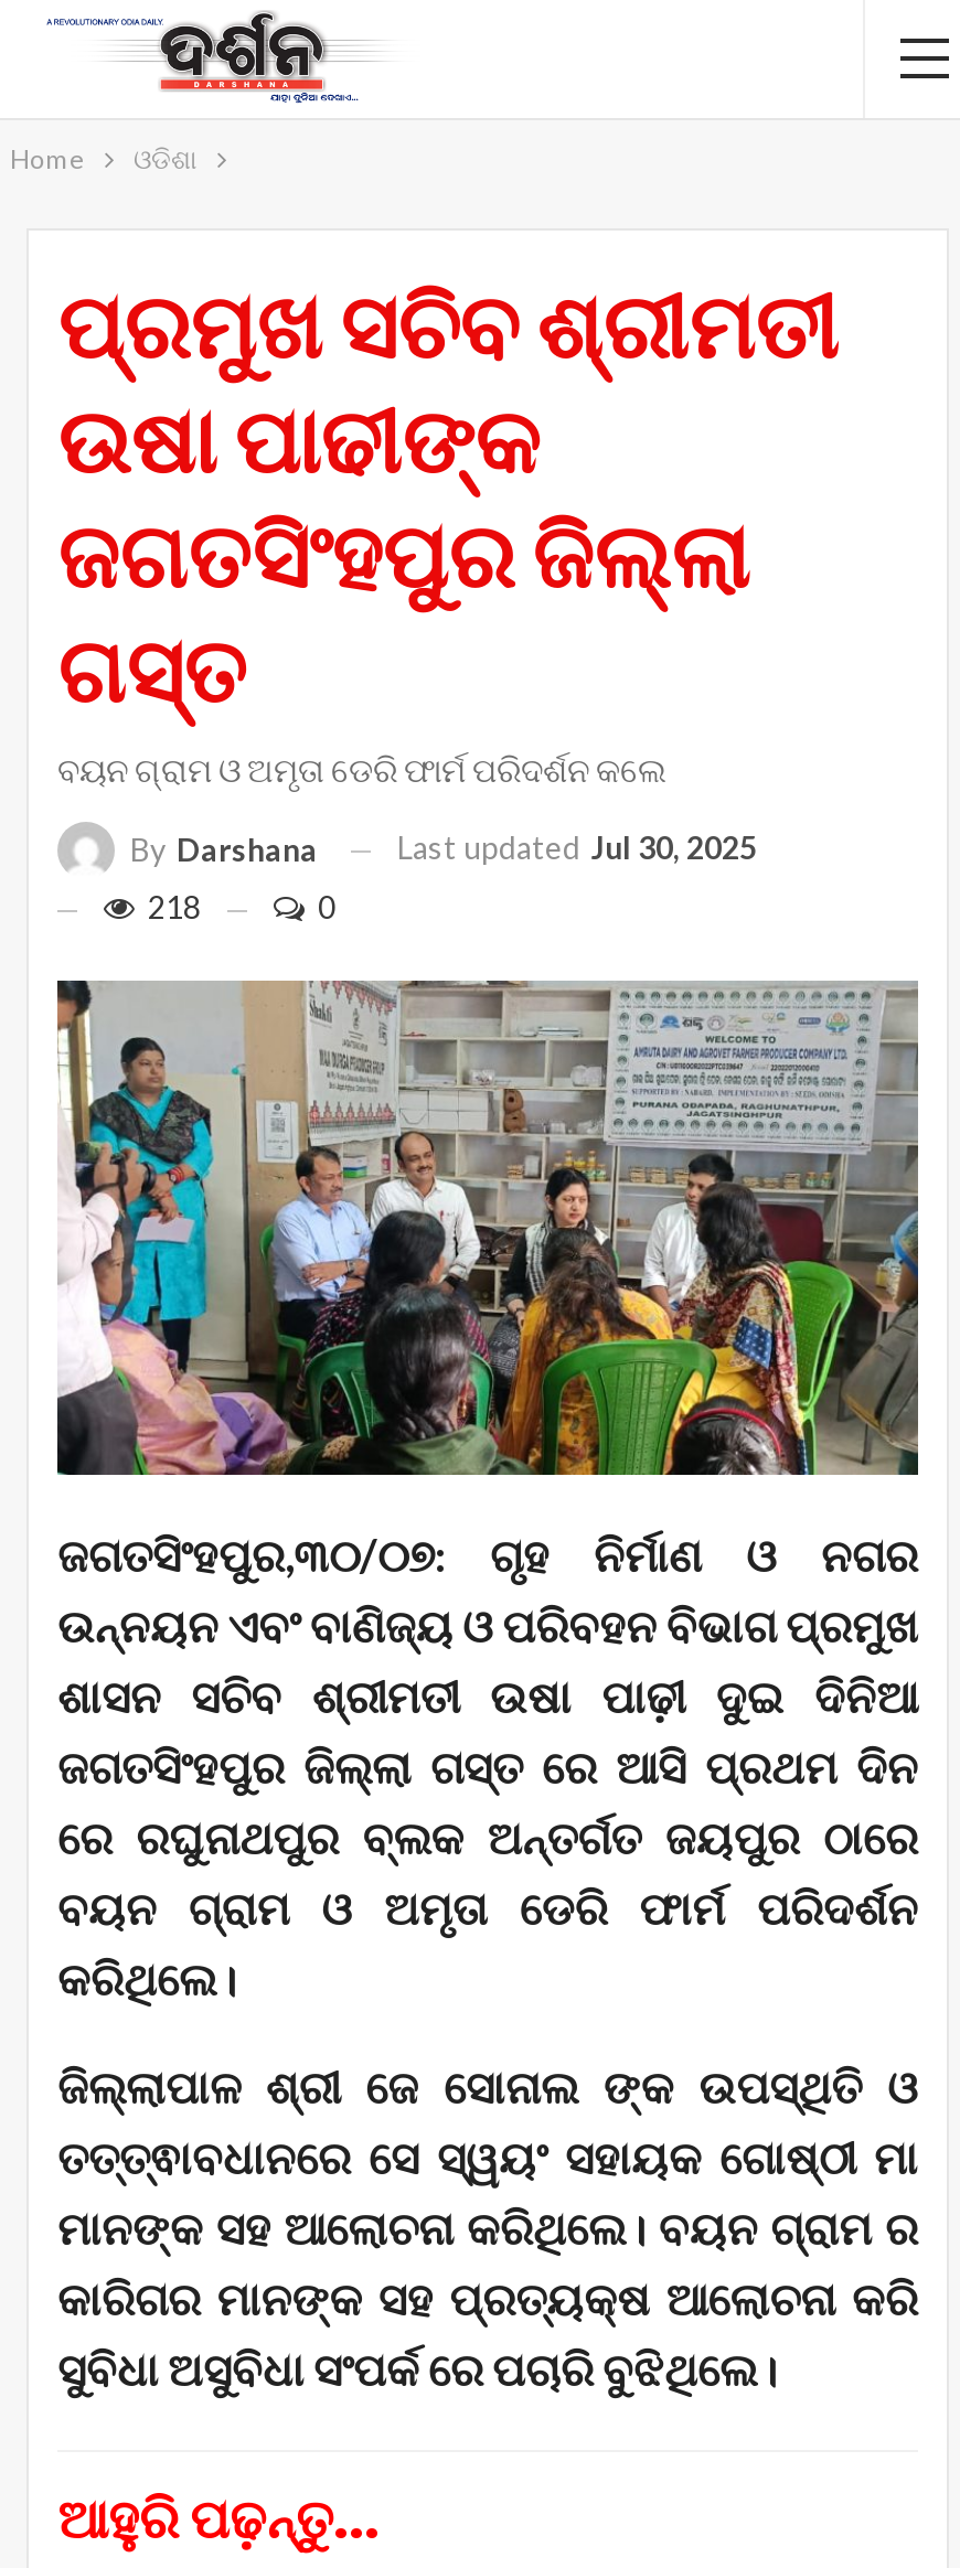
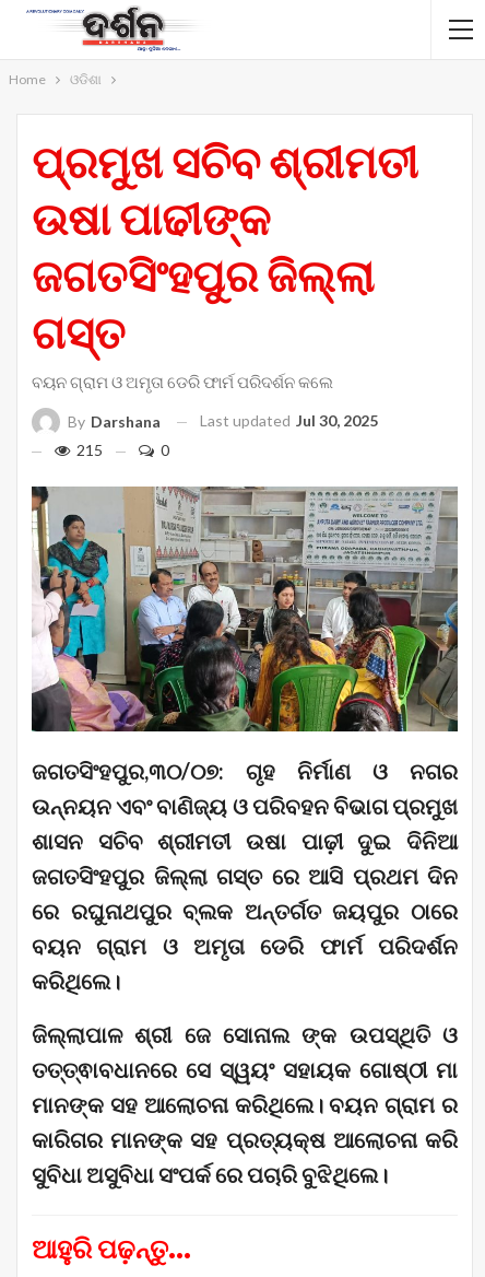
- 218
+ 215
